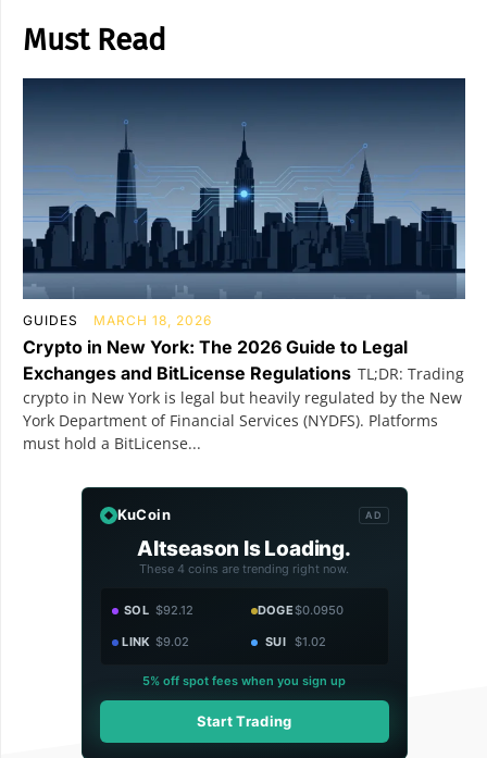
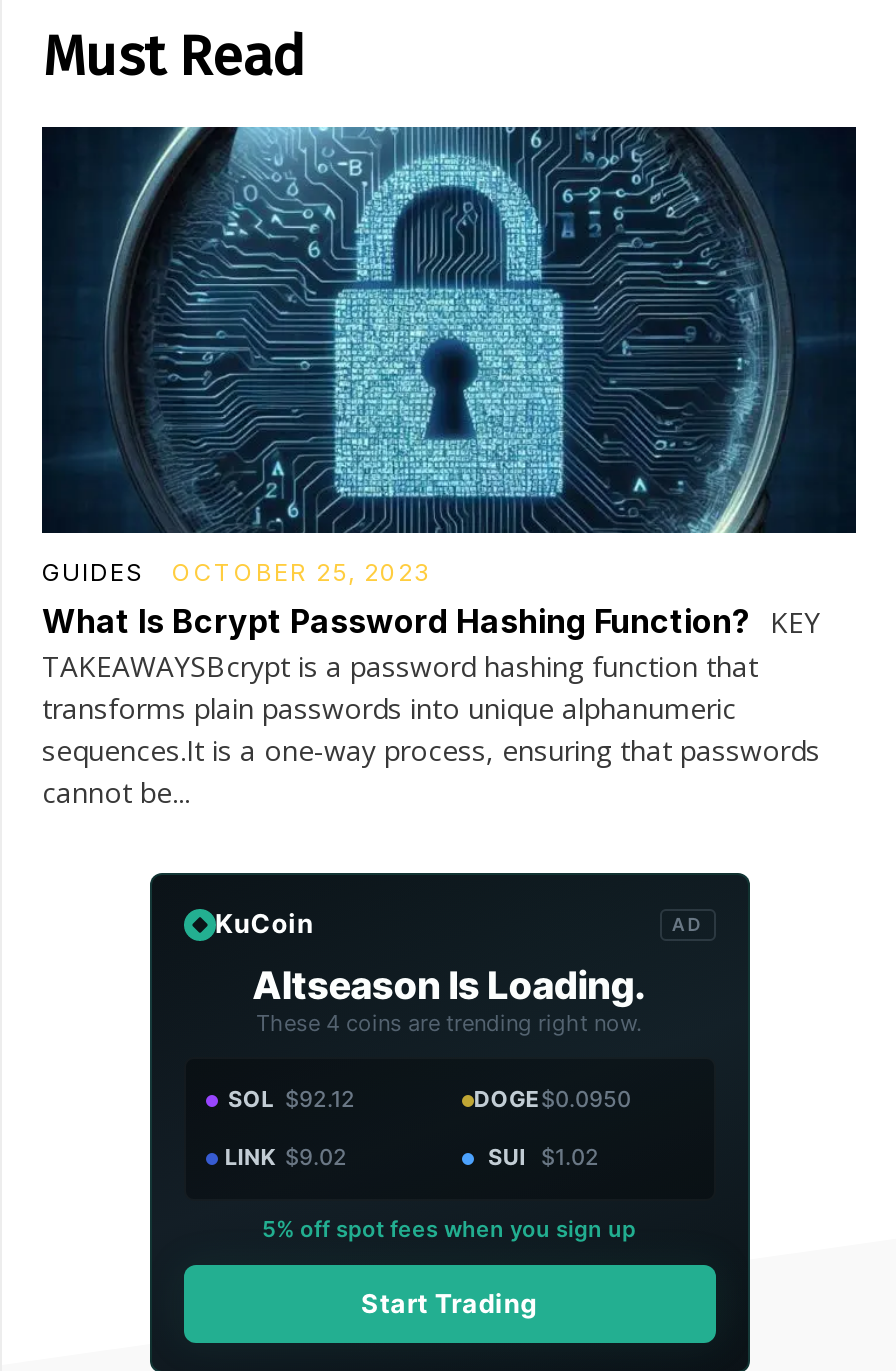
- [image]
- MARCH 18, 2026
- Crypto in New York: The 2026 Guide to Legal
- Exchanges and BitLicense Regulations TL;DR: Trading
- crypto in New York is legal but heavily regulated by the New
- York Department of Financial Services (NYDFS). Platforms
- must hold a BitLicense...
+ [image]
+ OCTOBER 25, 2023
+ What Is Bcrypt Password Hashing Function? KEY
+ TAKEAWAYSBcrypt is a password hashing function that
+ transforms plain passwords into unique alphanumeric
+ sequences.It is a one-way process, ensuring that passwords
+ cannot be...
